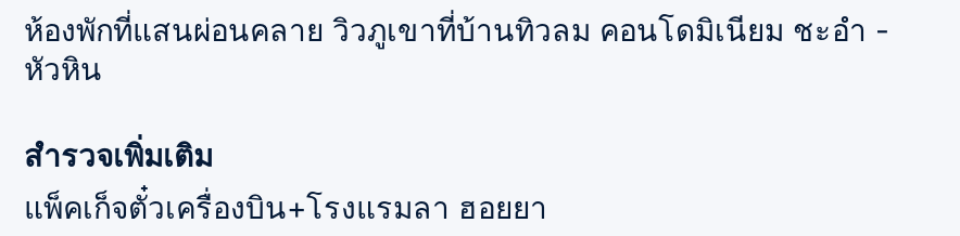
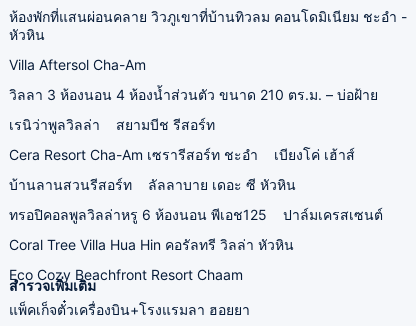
+ Villa Aftersol Cha-Am
+ วิลลา 3 ห้องนอน 4 ห้องน้ำส่วนตัว ขนาด 210 ตร.ม. – บ่อฝ้าย
+ เรนิว่าพูลวิลล่า
+ สยามบีช รีสอร์ท
+ Cera Resort Cha-Am เซรารีสอร์ท ชะอำ
+ เบียงโค่ เฮ้าส์
+ บ้านลานสวนรีสอร์ท
+ ลัลลาบาย เดอะ ซี หัวหิน
+ ทรอปิคอลพูลวิลล่าหรู 6 ห้องนอน พีเอช125
+ ปาล์มเครสเซนต์
+ Coral Tree Villa Hua Hin คอรัลทรี วิลล่า หัวหิน
+ Eco Cozy Beachfront Resort Chaam
